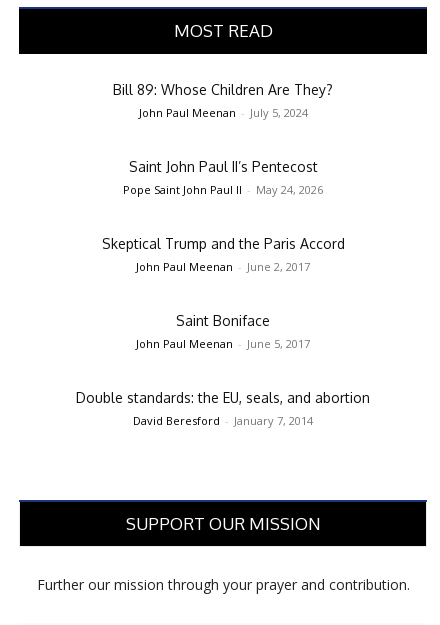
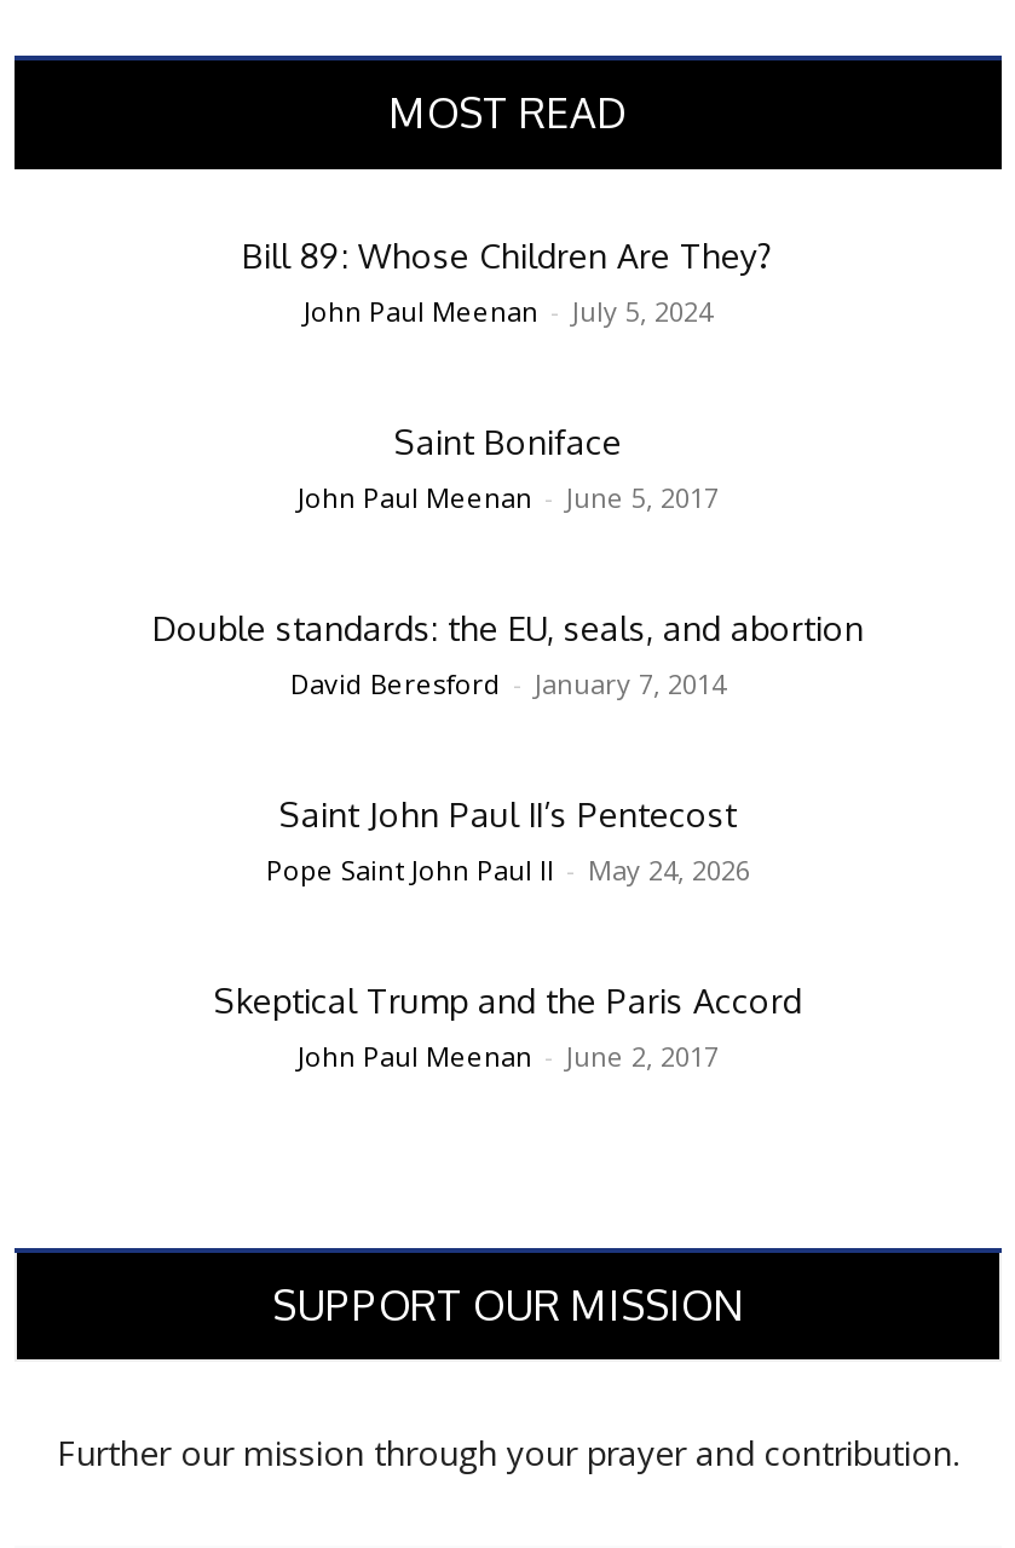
moved down: Saint John Paul II’s Pentecost | Pope Saint John Paul II - May 24, 2026 | Skeptical Trump and the Paris Accord | John Paul Meenan - June 2, 2017

moved up: Saint Boniface | John Paul Meenan - June 5, 2017 | Double standards: the EU, seals, and abortion | David Beresford - January 7, 2014
